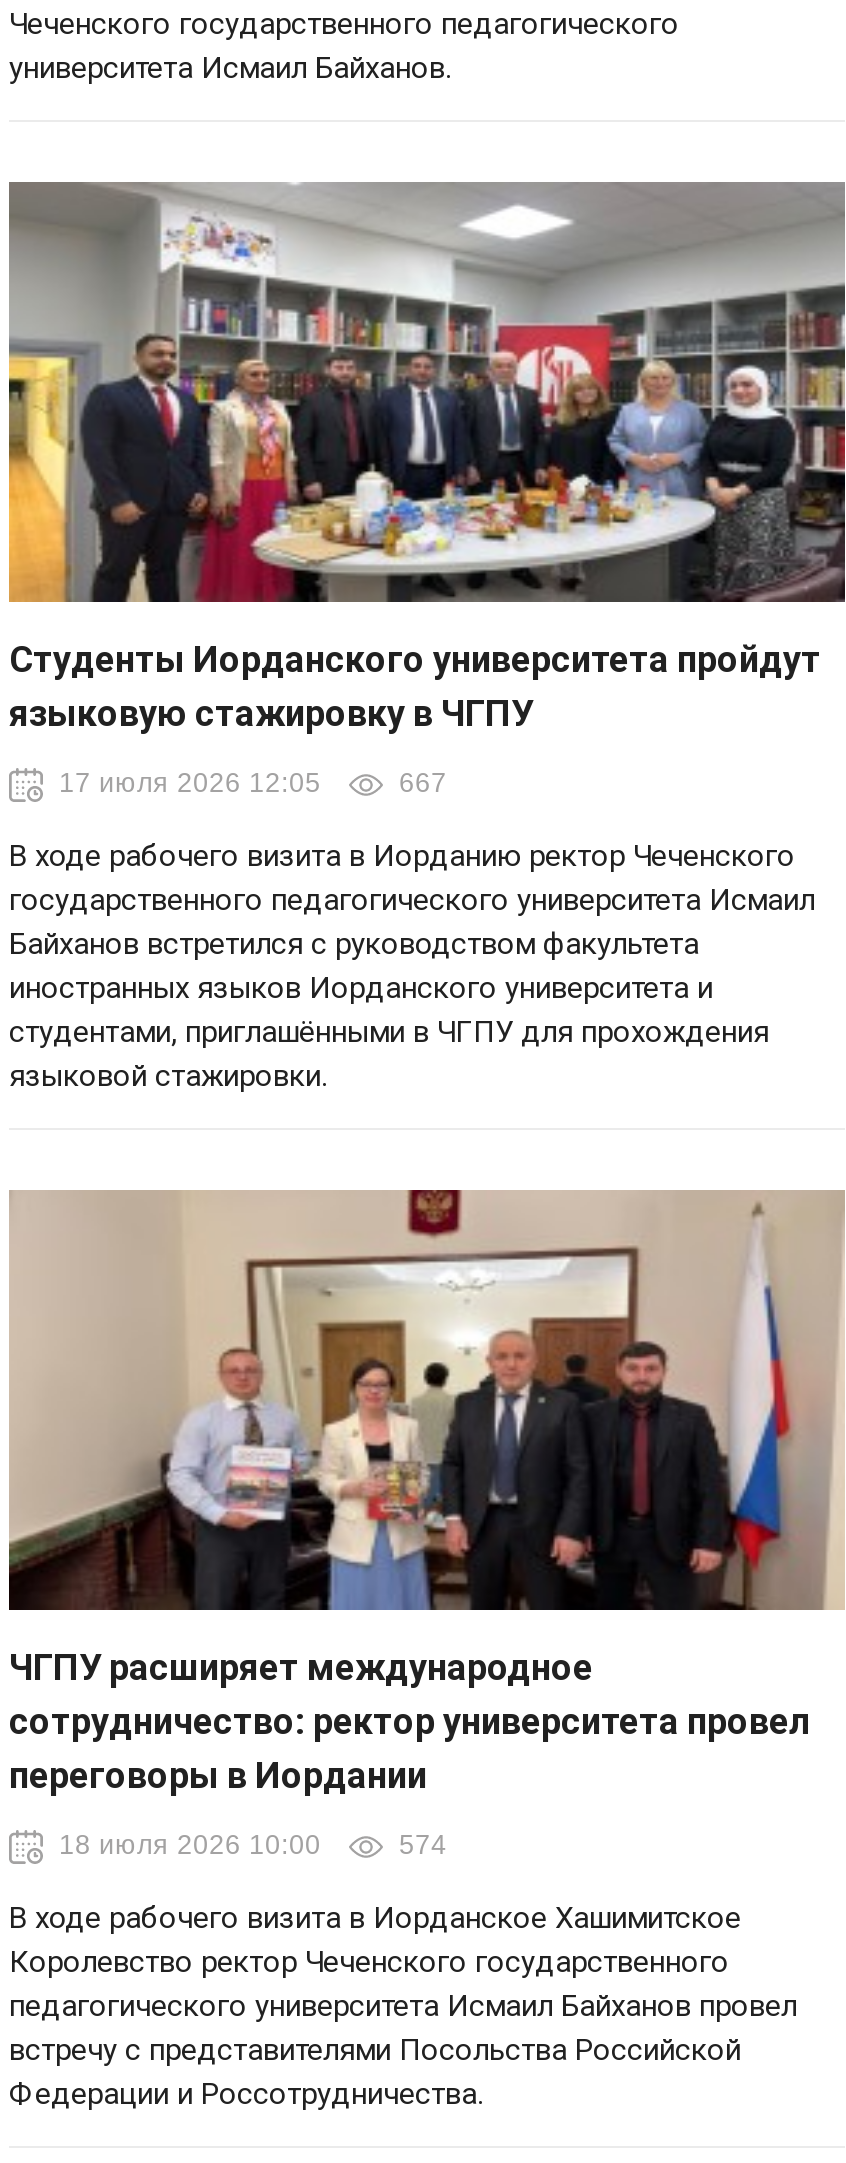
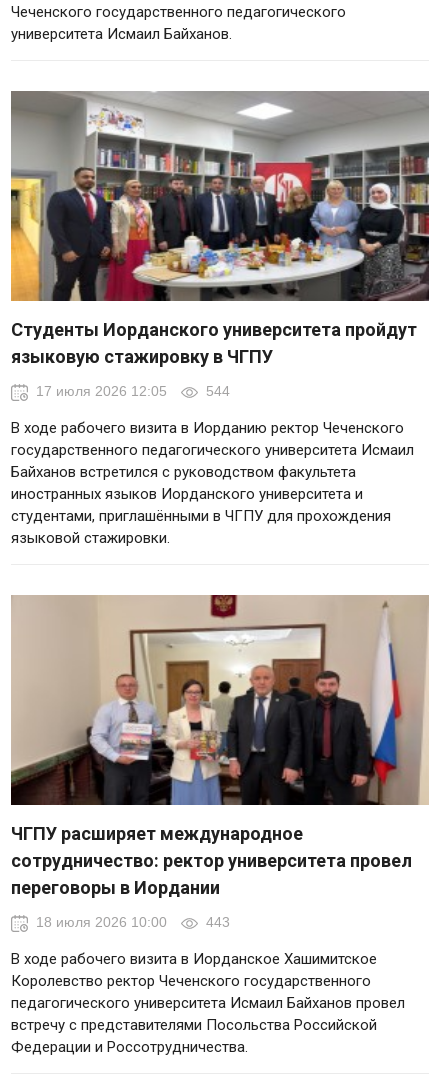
- 667
+ 544

- 574
+ 443
